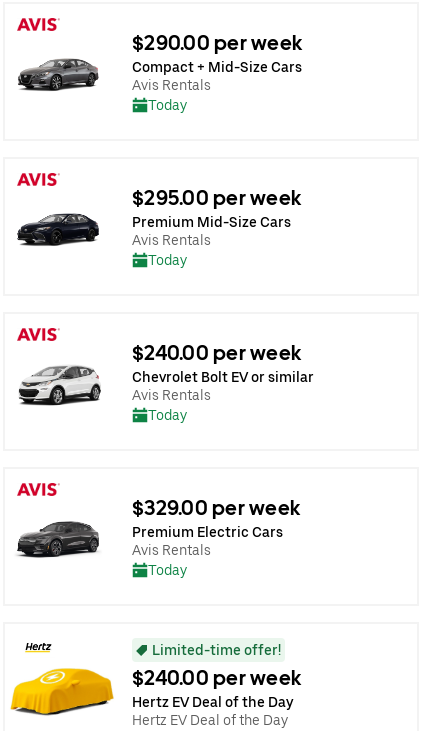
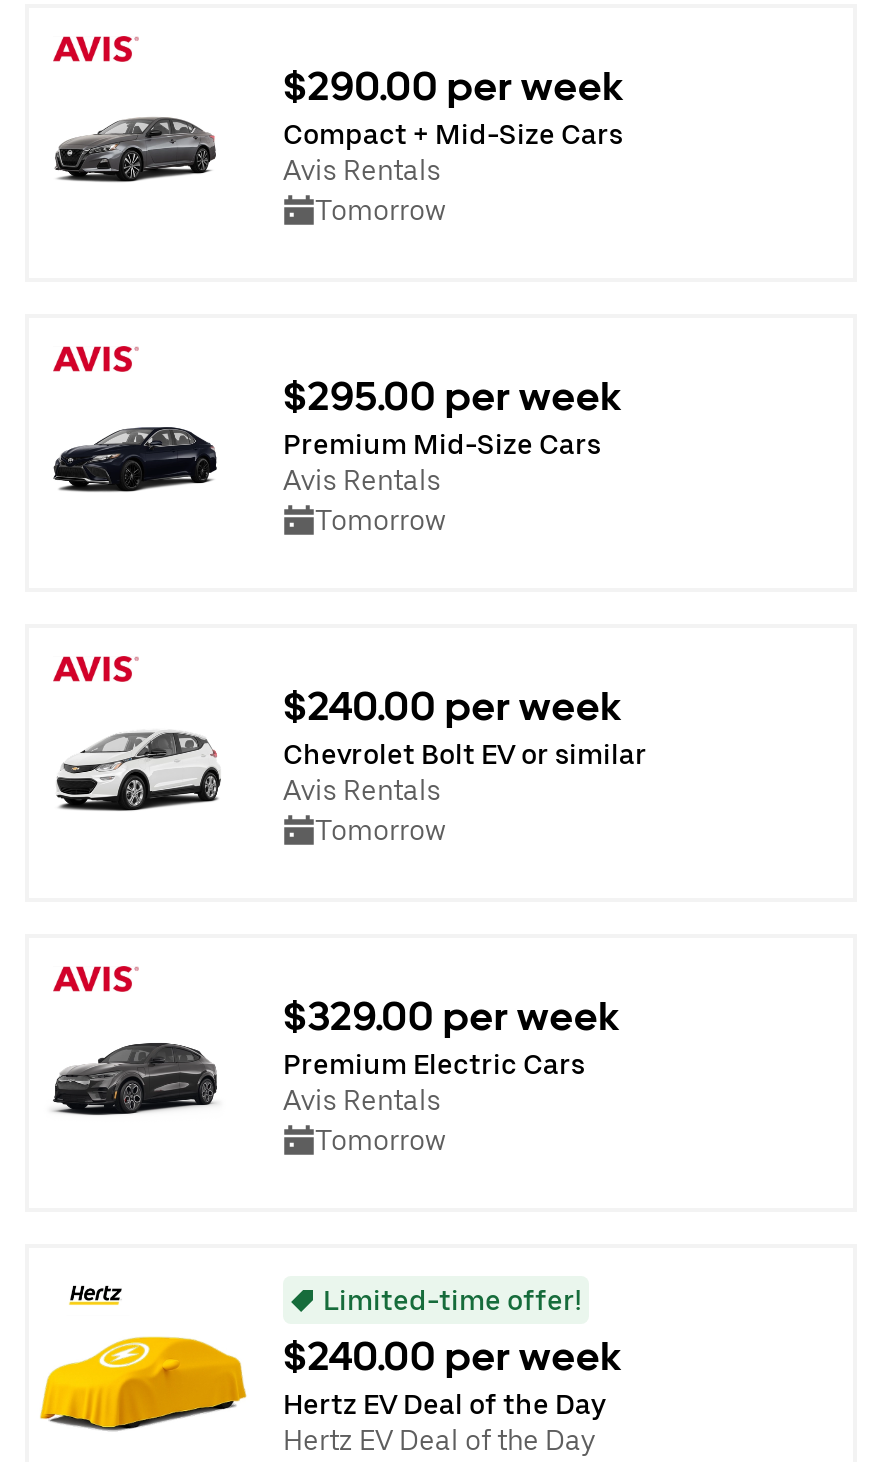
- Today
+ Tomorrow

- Today
+ Tomorrow

- Today
+ Tomorrow

- Today
+ Tomorrow
